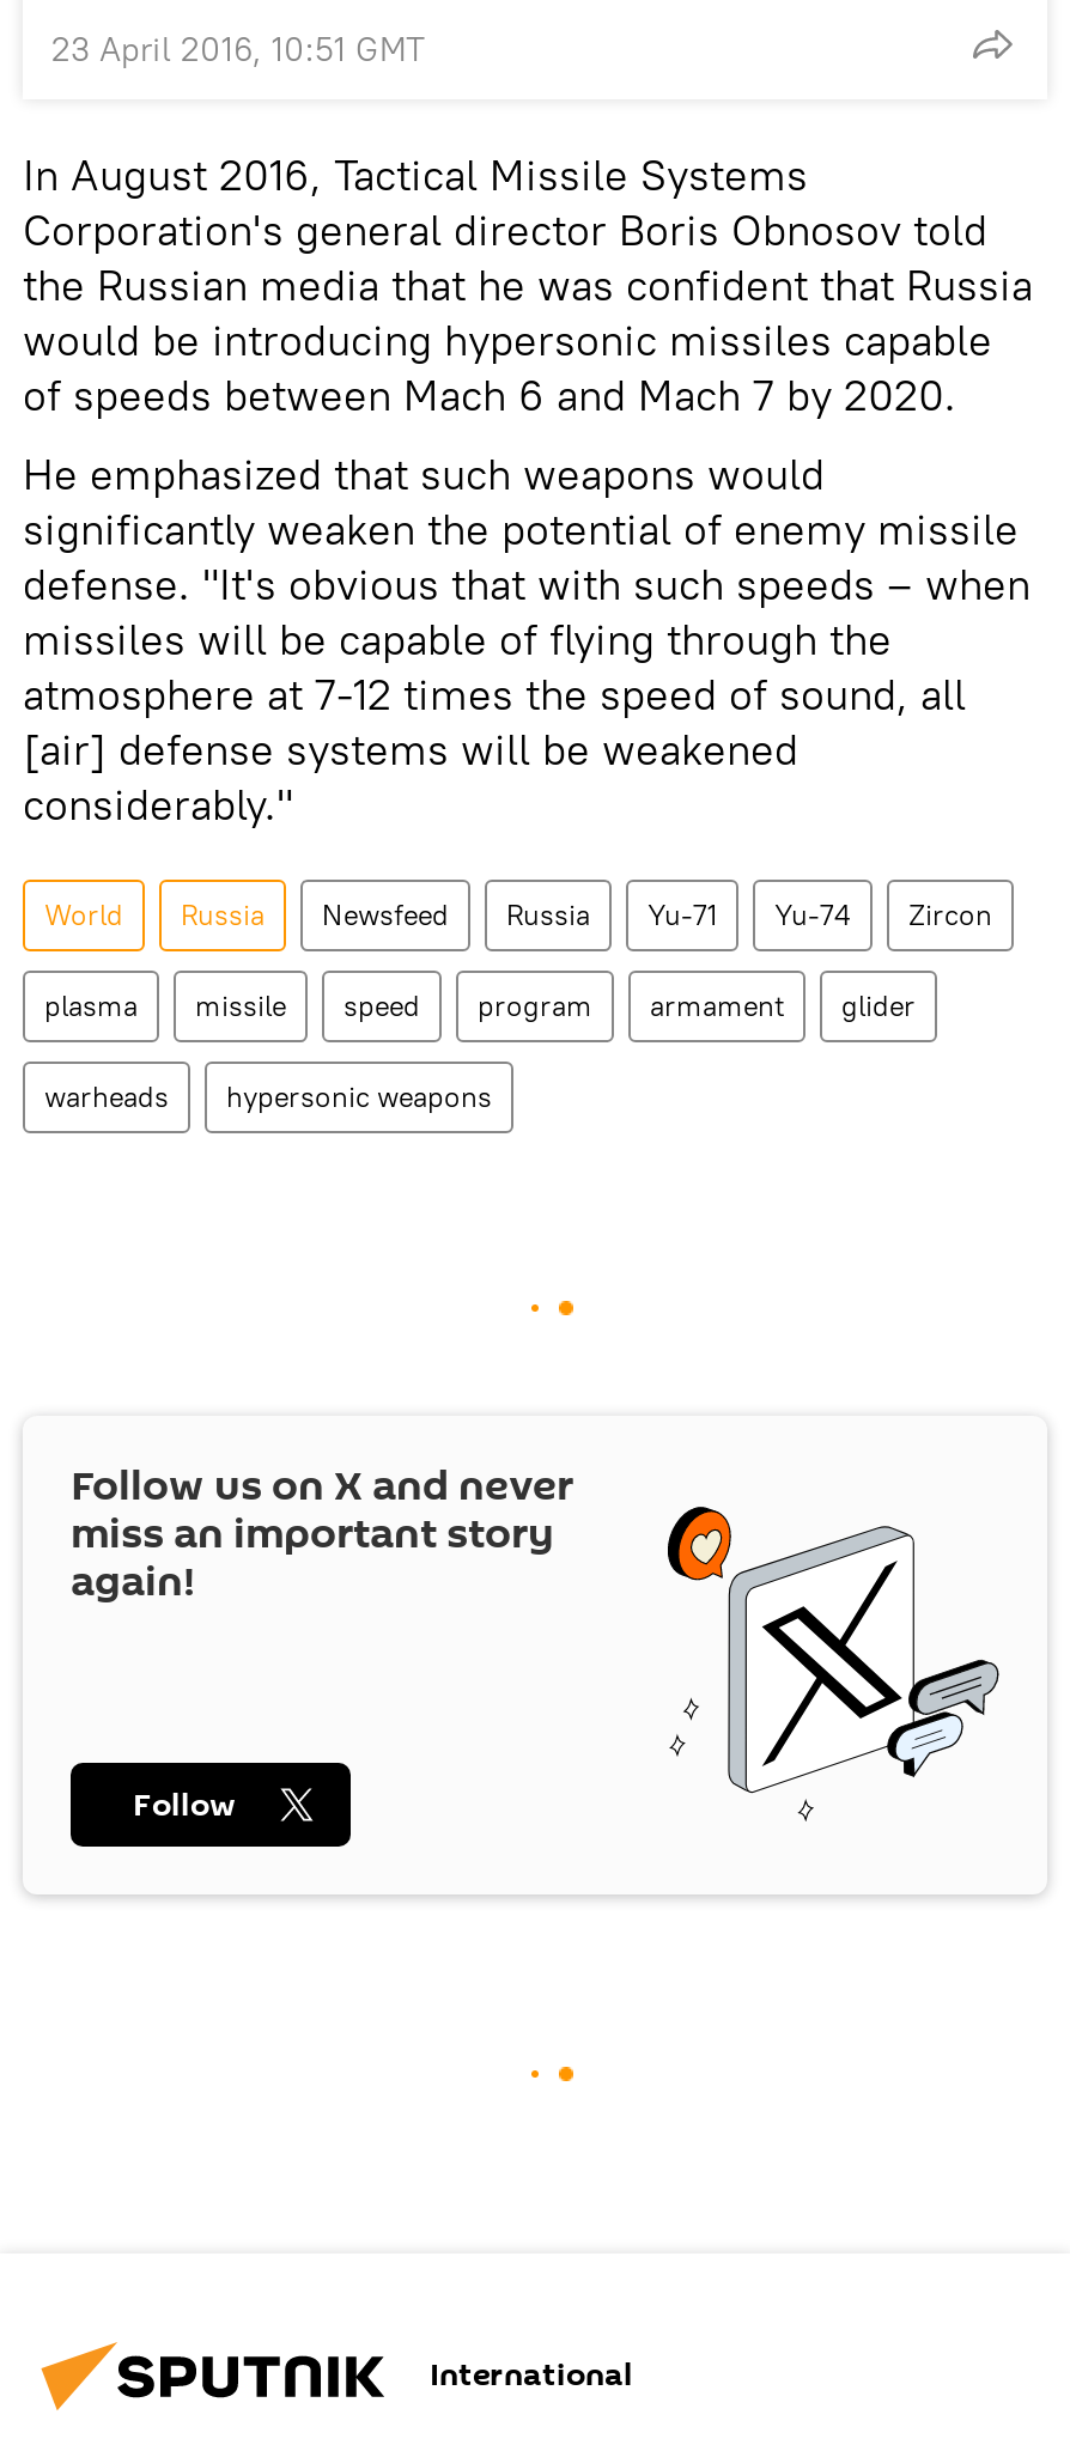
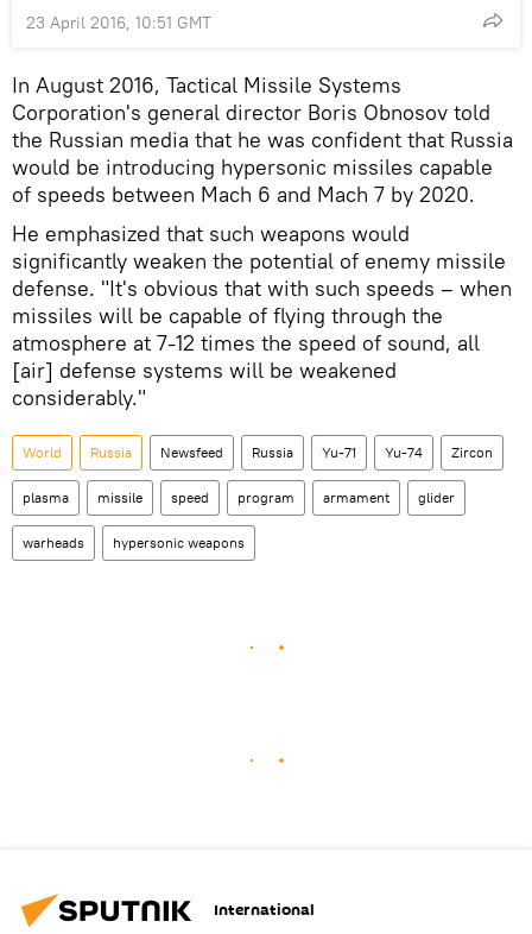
- [image]
- Follow us on X and never
- miss an important story
- again!

- Follow
